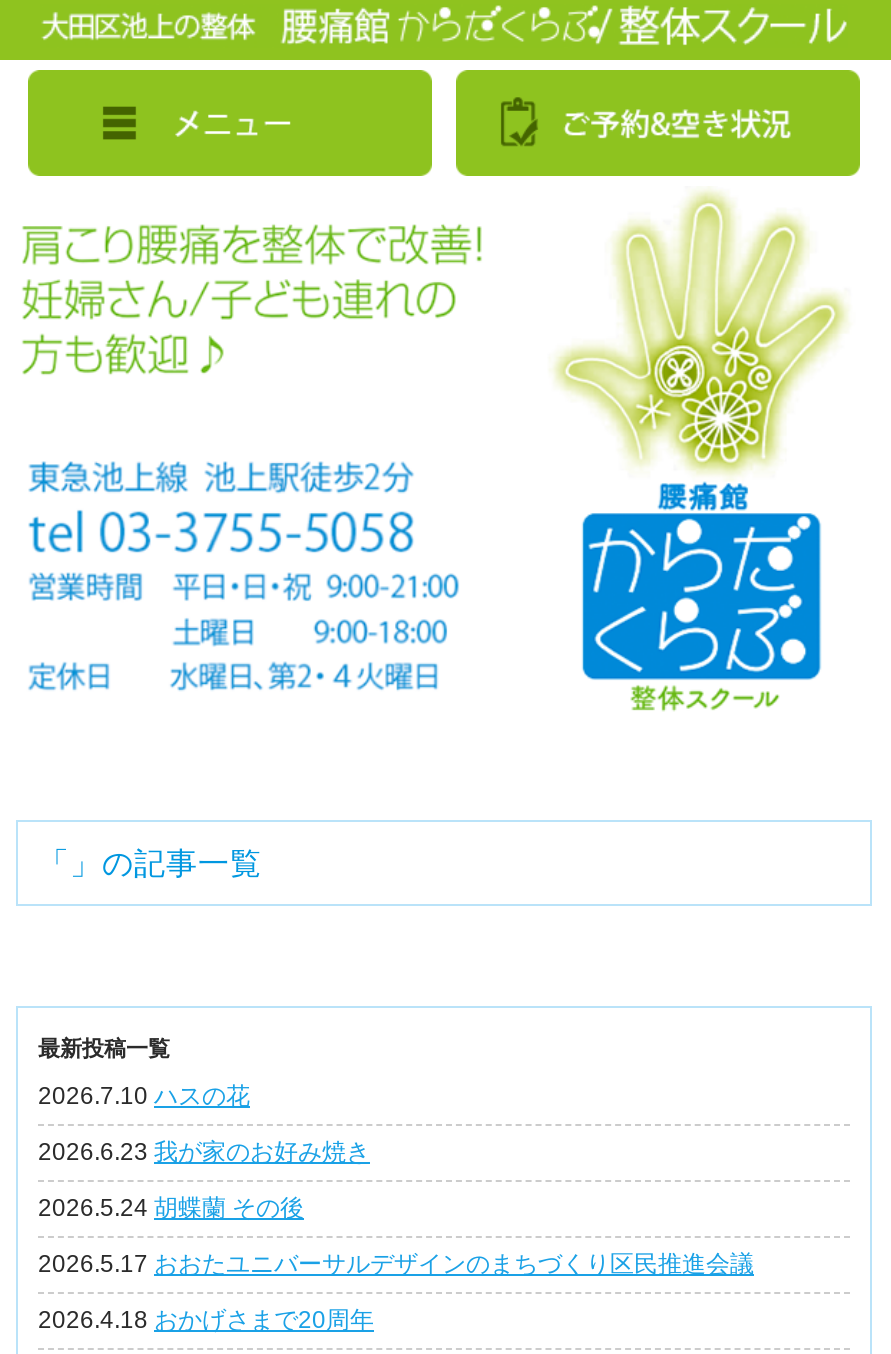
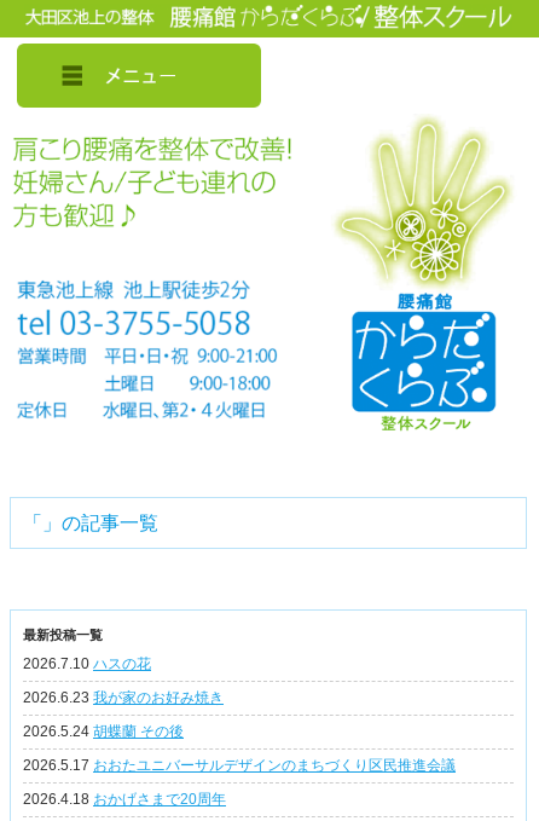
- [image]
